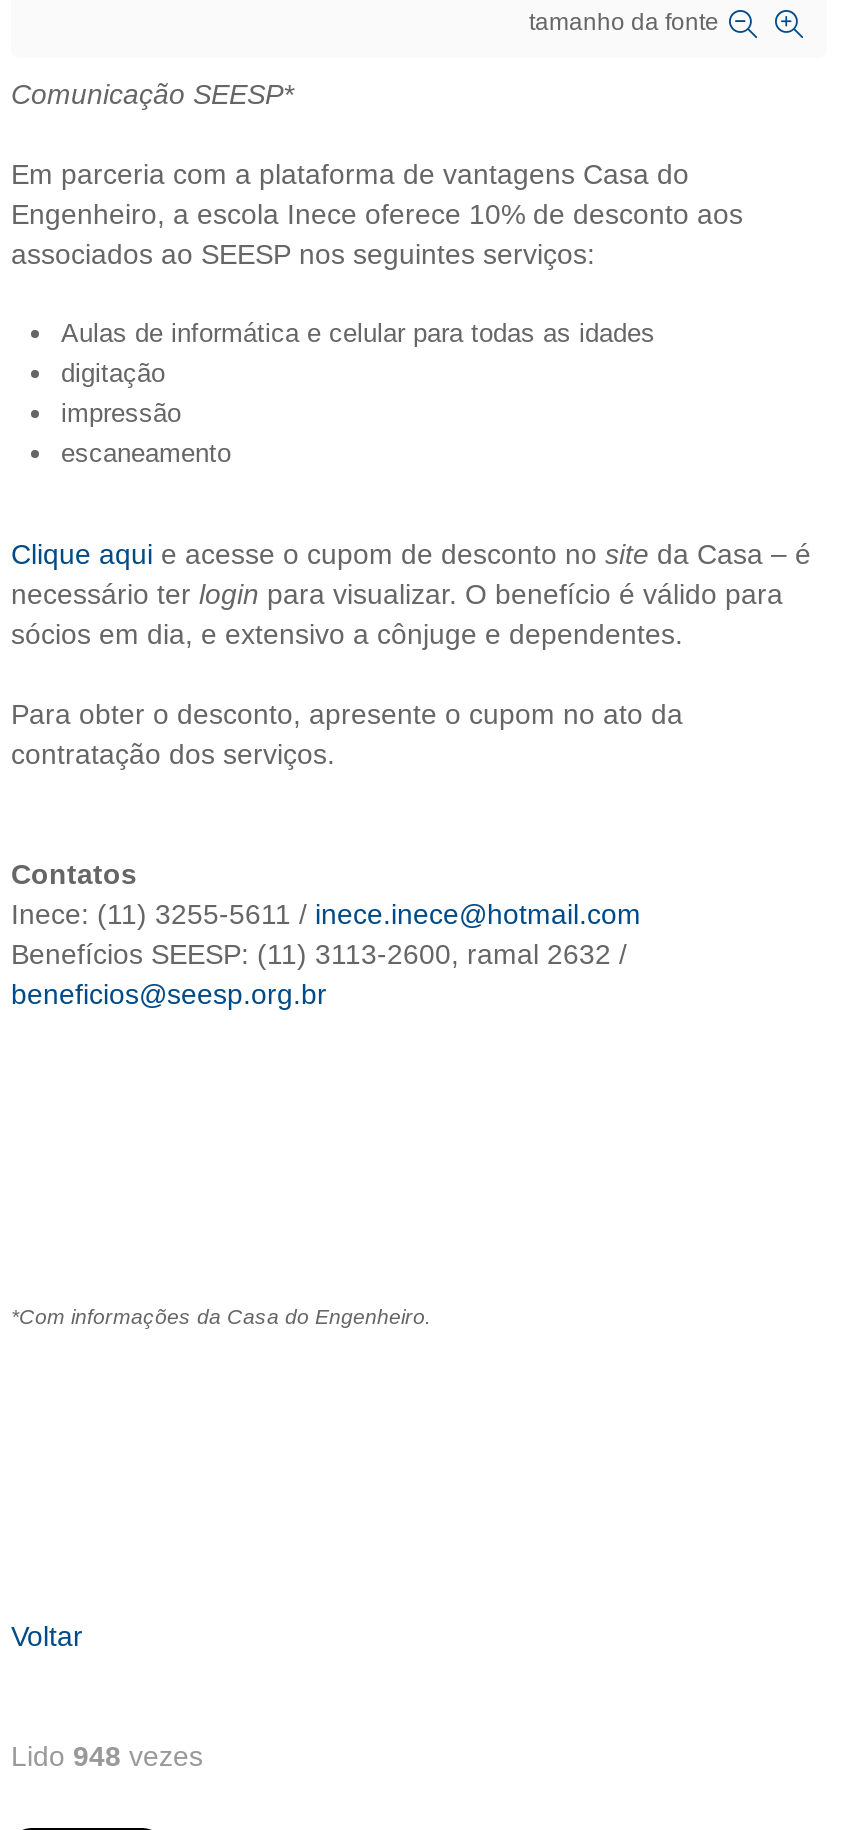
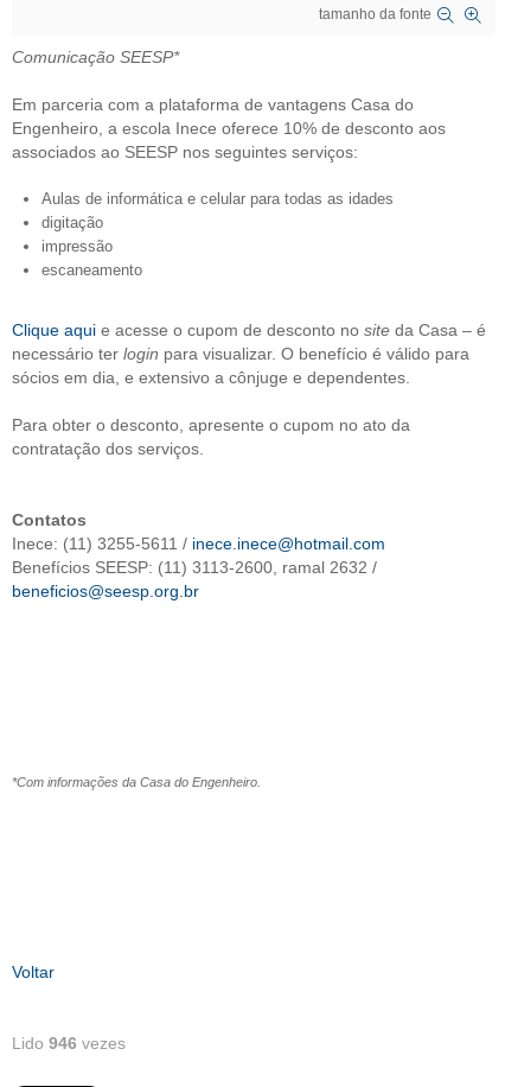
- Lido 948 vezes
+ Lido 946 vezes
